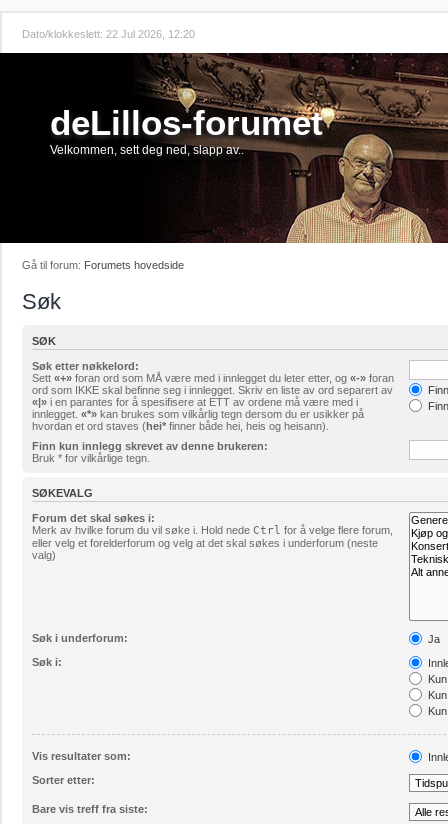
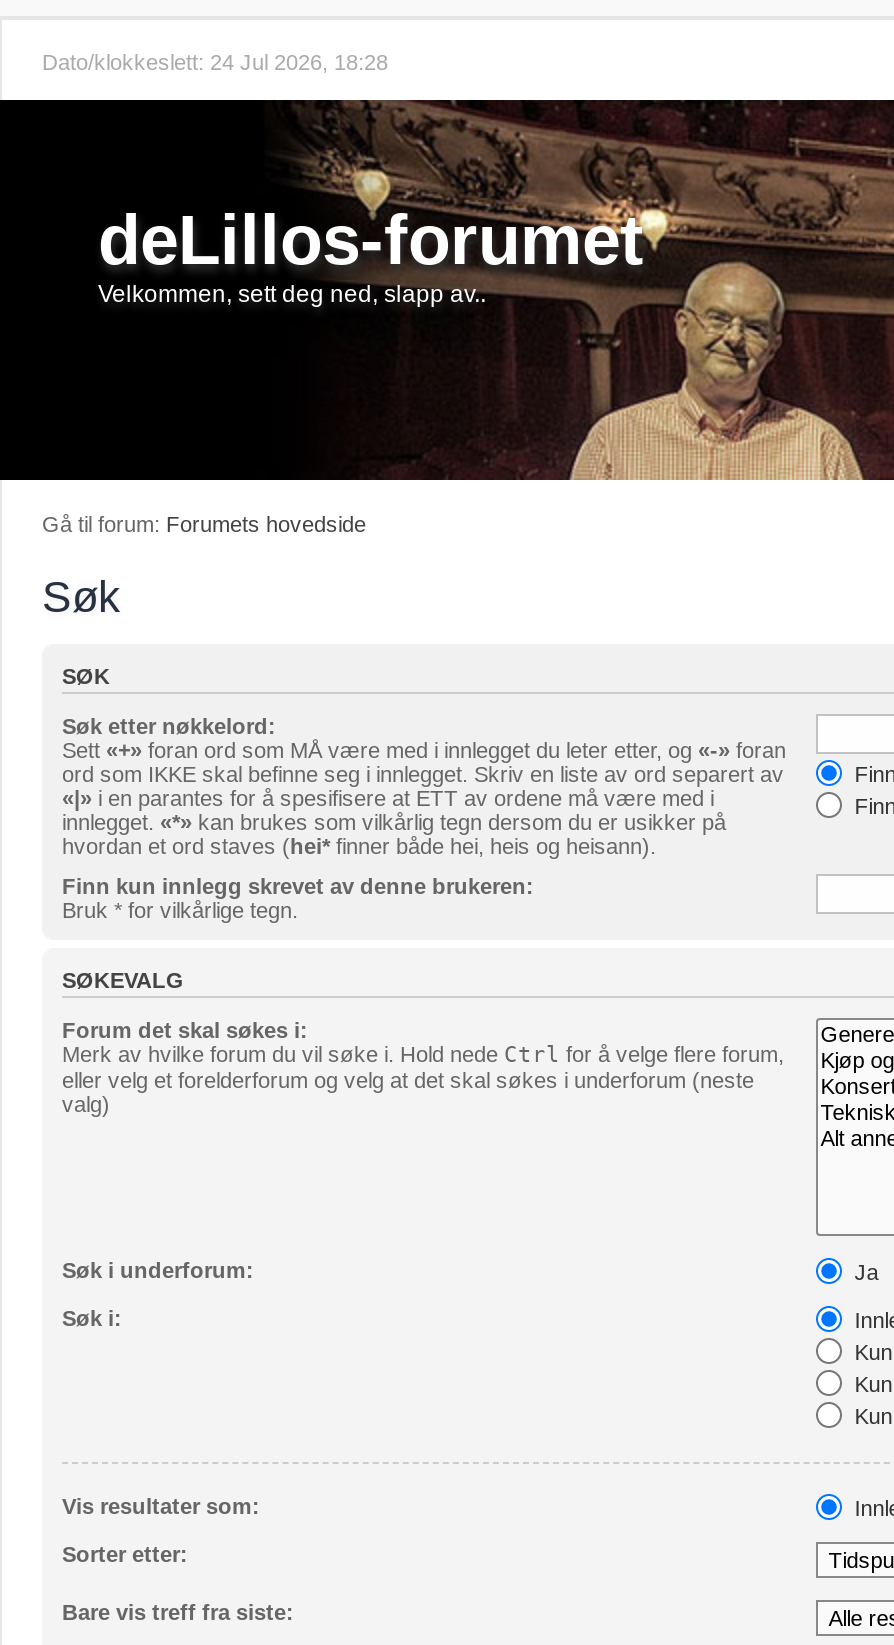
- Dato/klokkeslett: 22 Jul 2026, 12:20
+ Dato/klokkeslett: 24 Jul 2026, 18:28
